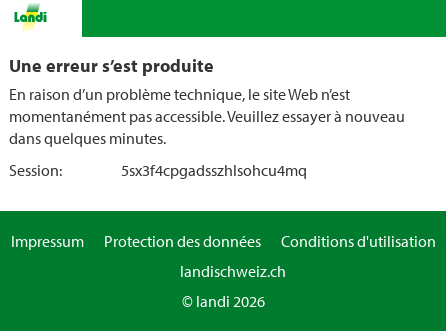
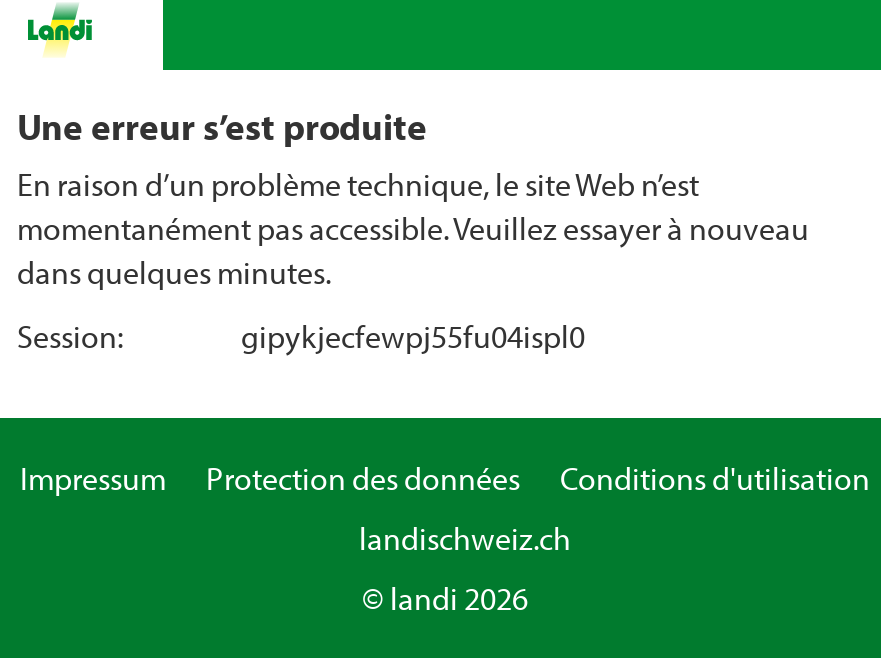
- 5sx3f4cpgadsszhlsohcu4mq
+ gipykjecfewpj55fu04ispl0
